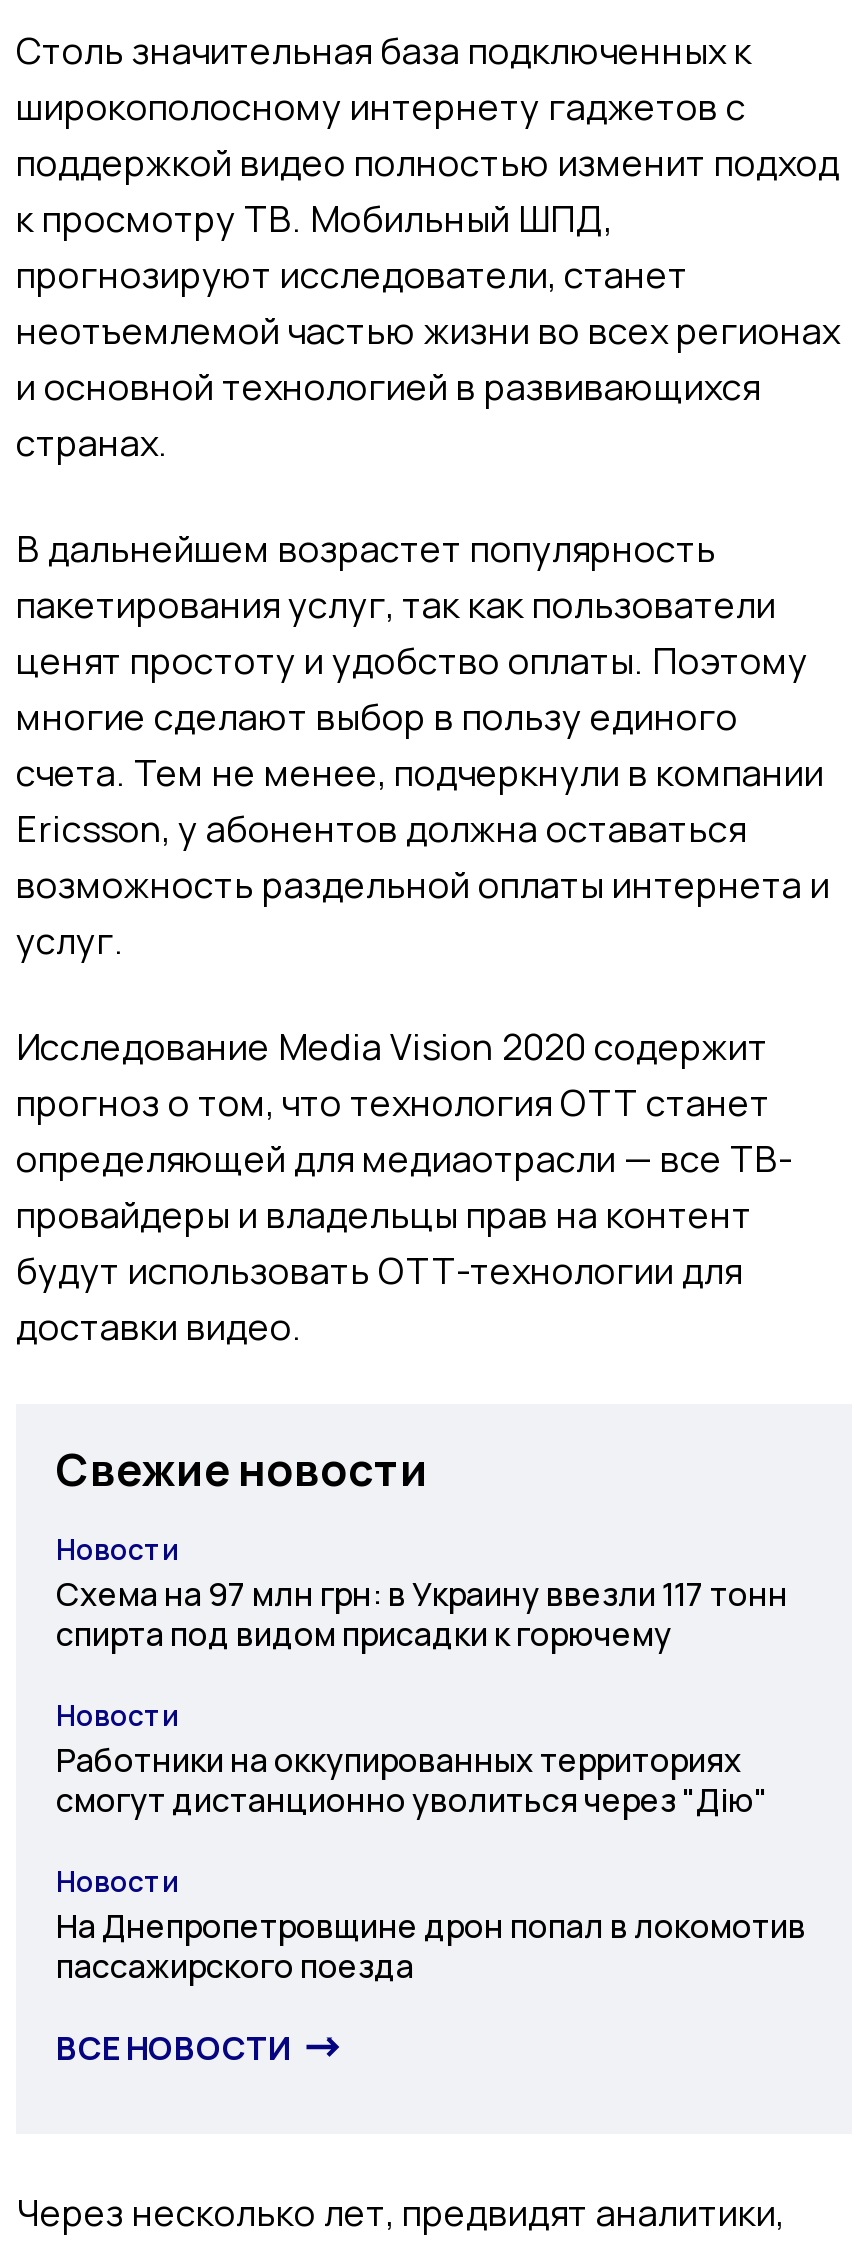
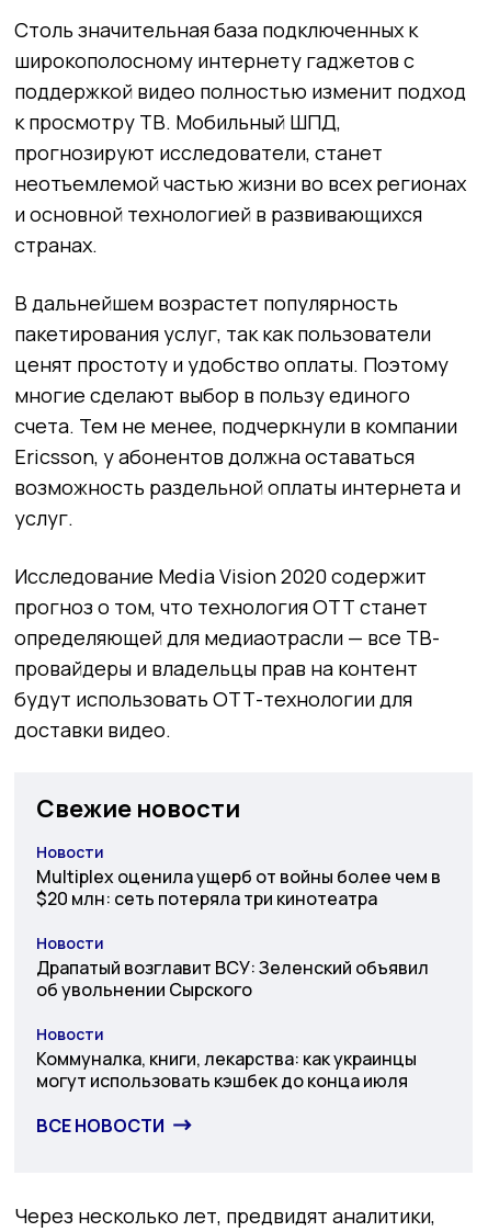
- Схема на 97 млн грн: в Украину ввезли 117 тонн
- спирта под видом присадки к горючему
+ Multiplex оценила ущерб от войны более чем в
+ $20 млн: сеть потеряла три кинотеатра

- Работники на оккупированных территориях
- смогут дистанционно уволиться через "Дію"
+ Драпатый возглавит ВСУ: Зеленский объявил
+ об увольнении Сырского

- На Днепропетровщине дрон попал в локомотив
- пассажирского поезда
+ Коммуналка, книги, лекарства: как украинцы
+ могут использовать кэшбек до конца июля
